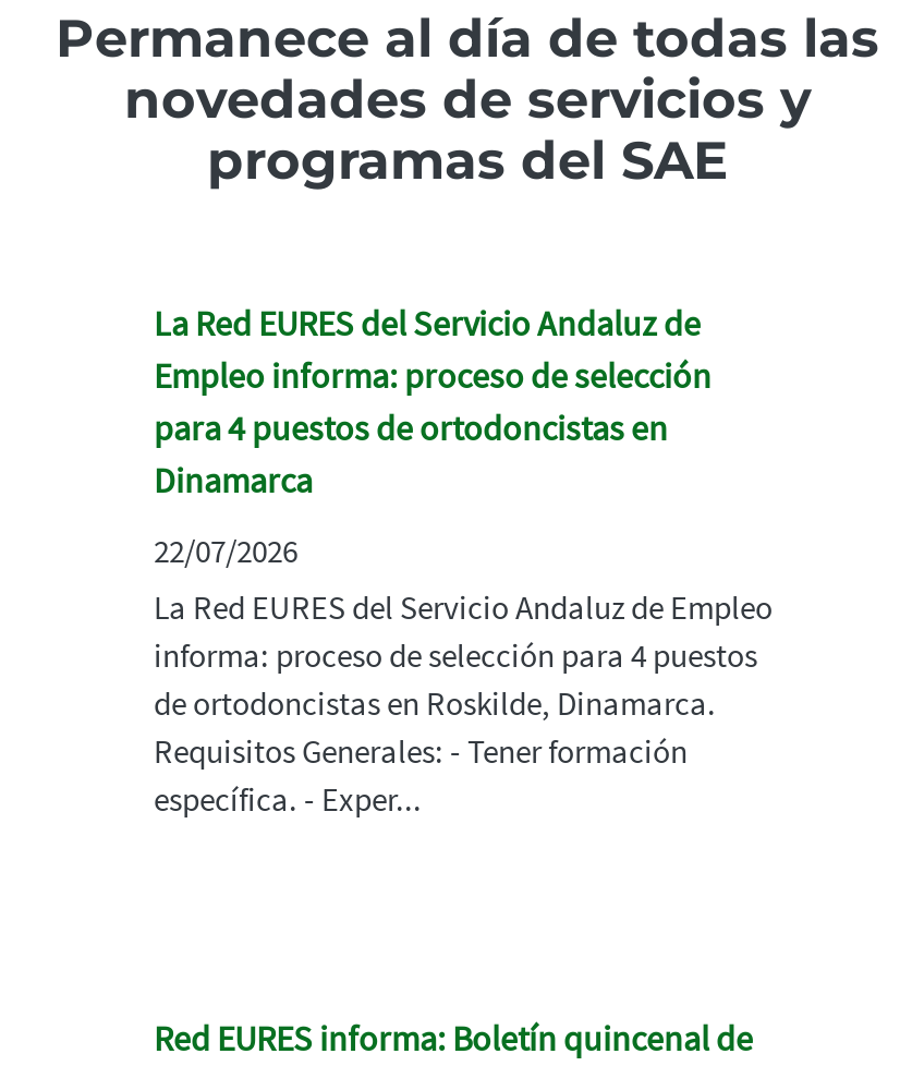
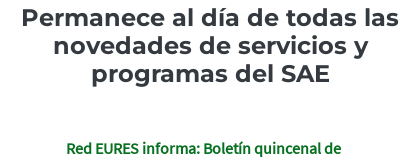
- La Red EURES del Servicio Andaluz de
- Empleo informa: proceso de selección
- para 4 puestos de ortodoncistas en
- Dinamarca
- 22/07/2026
- La Red EURES del Servicio Andaluz de Empleo
- informa: proceso de selección para 4 puestos
- de ortodoncistas en Roskilde, Dinamarca.
- Requisitos Generales: - Tener formación
- específica. - Exper...
